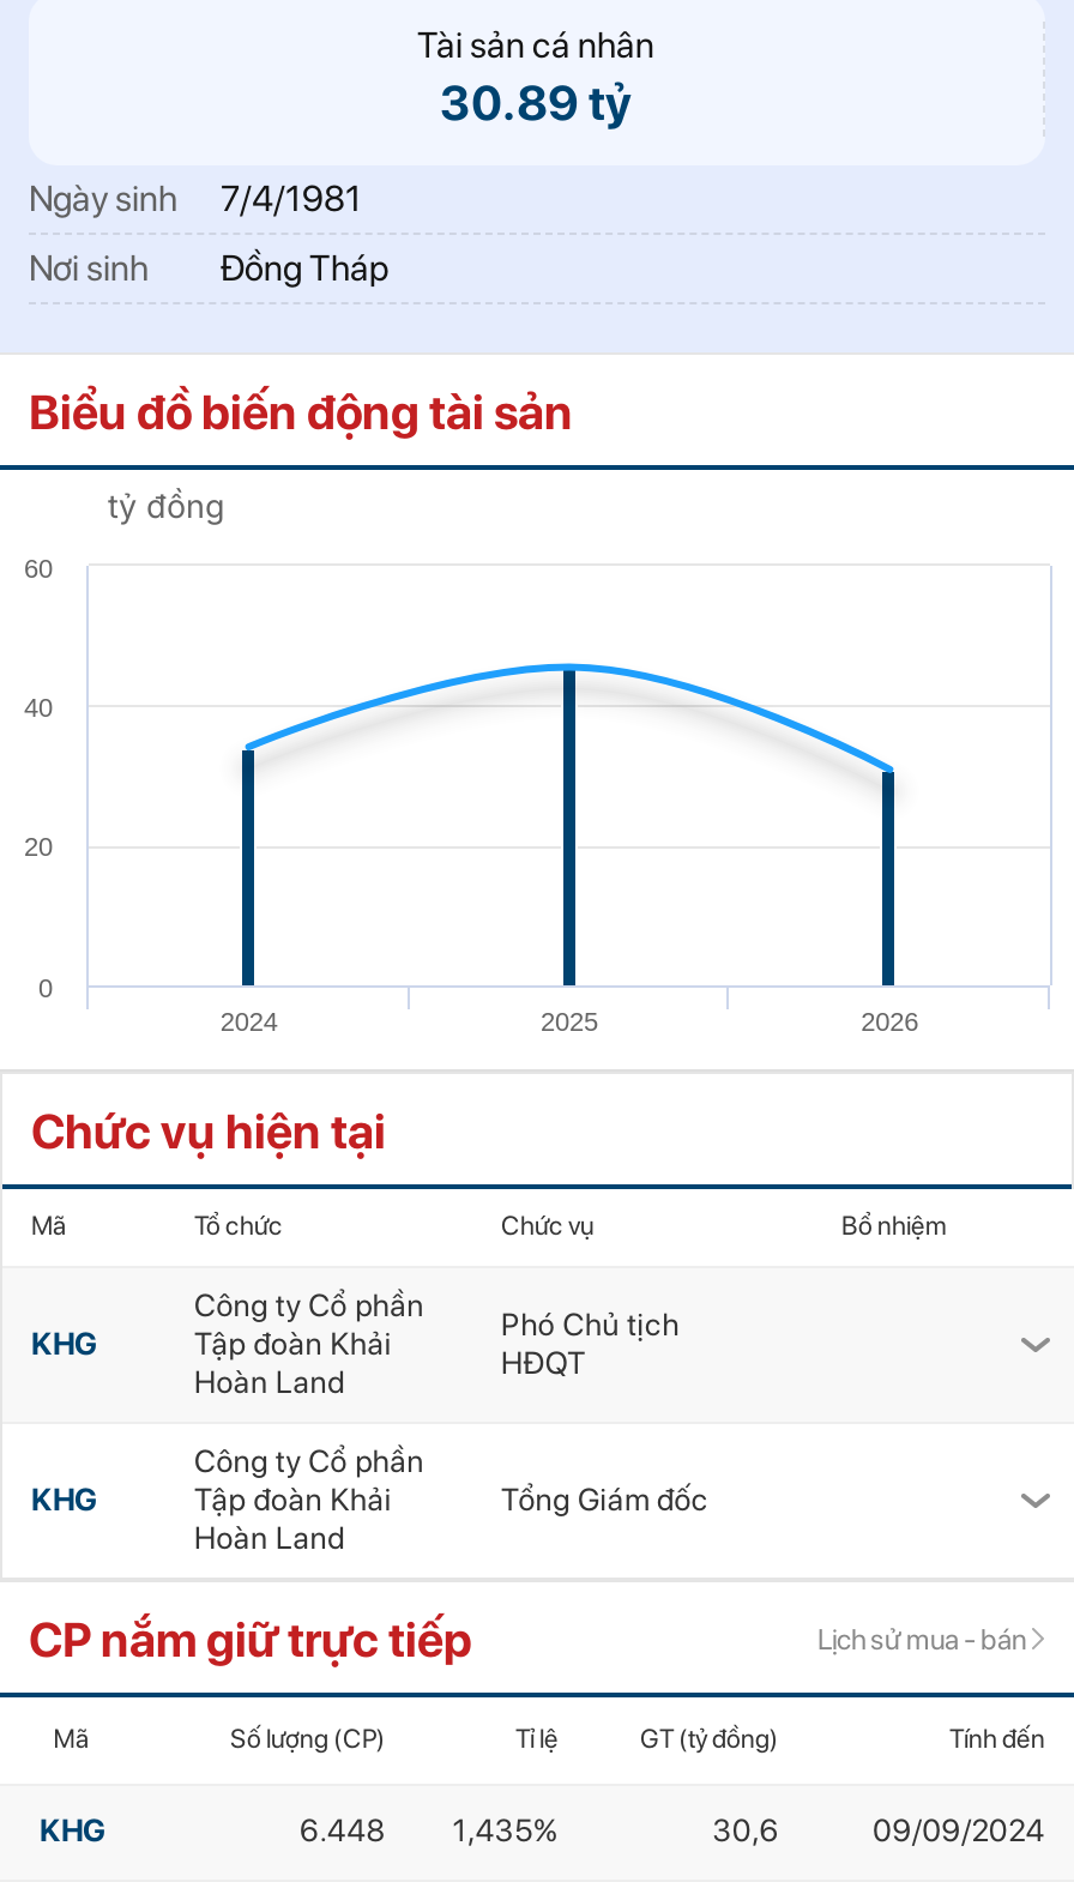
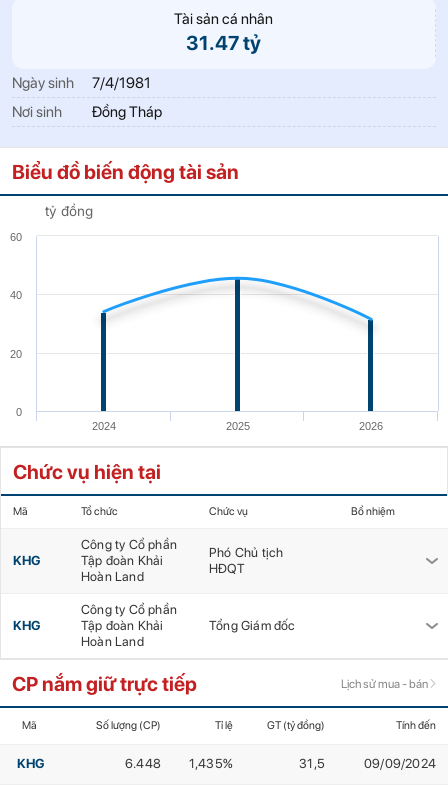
- 30.89 tỷ
+ 31.47 tỷ

- 30,6
+ 31,5
